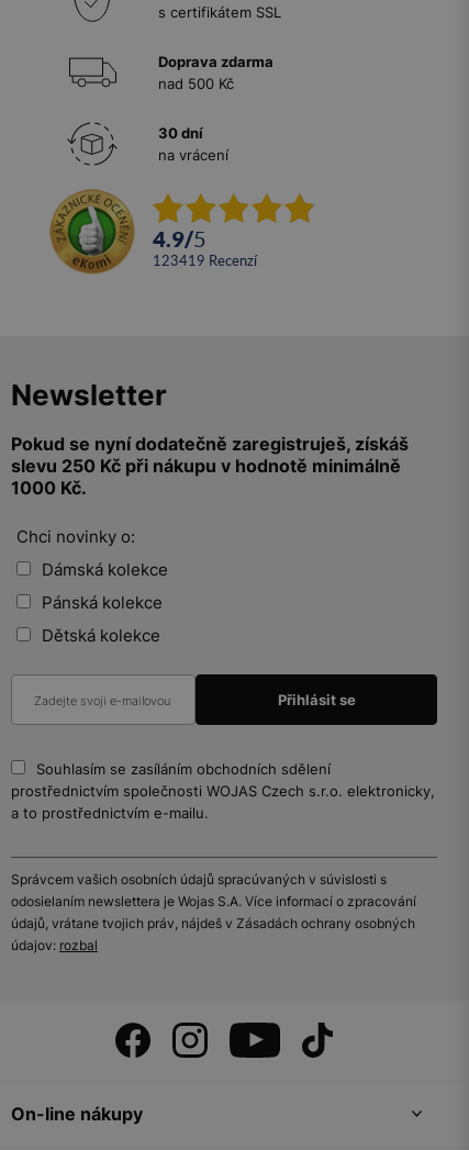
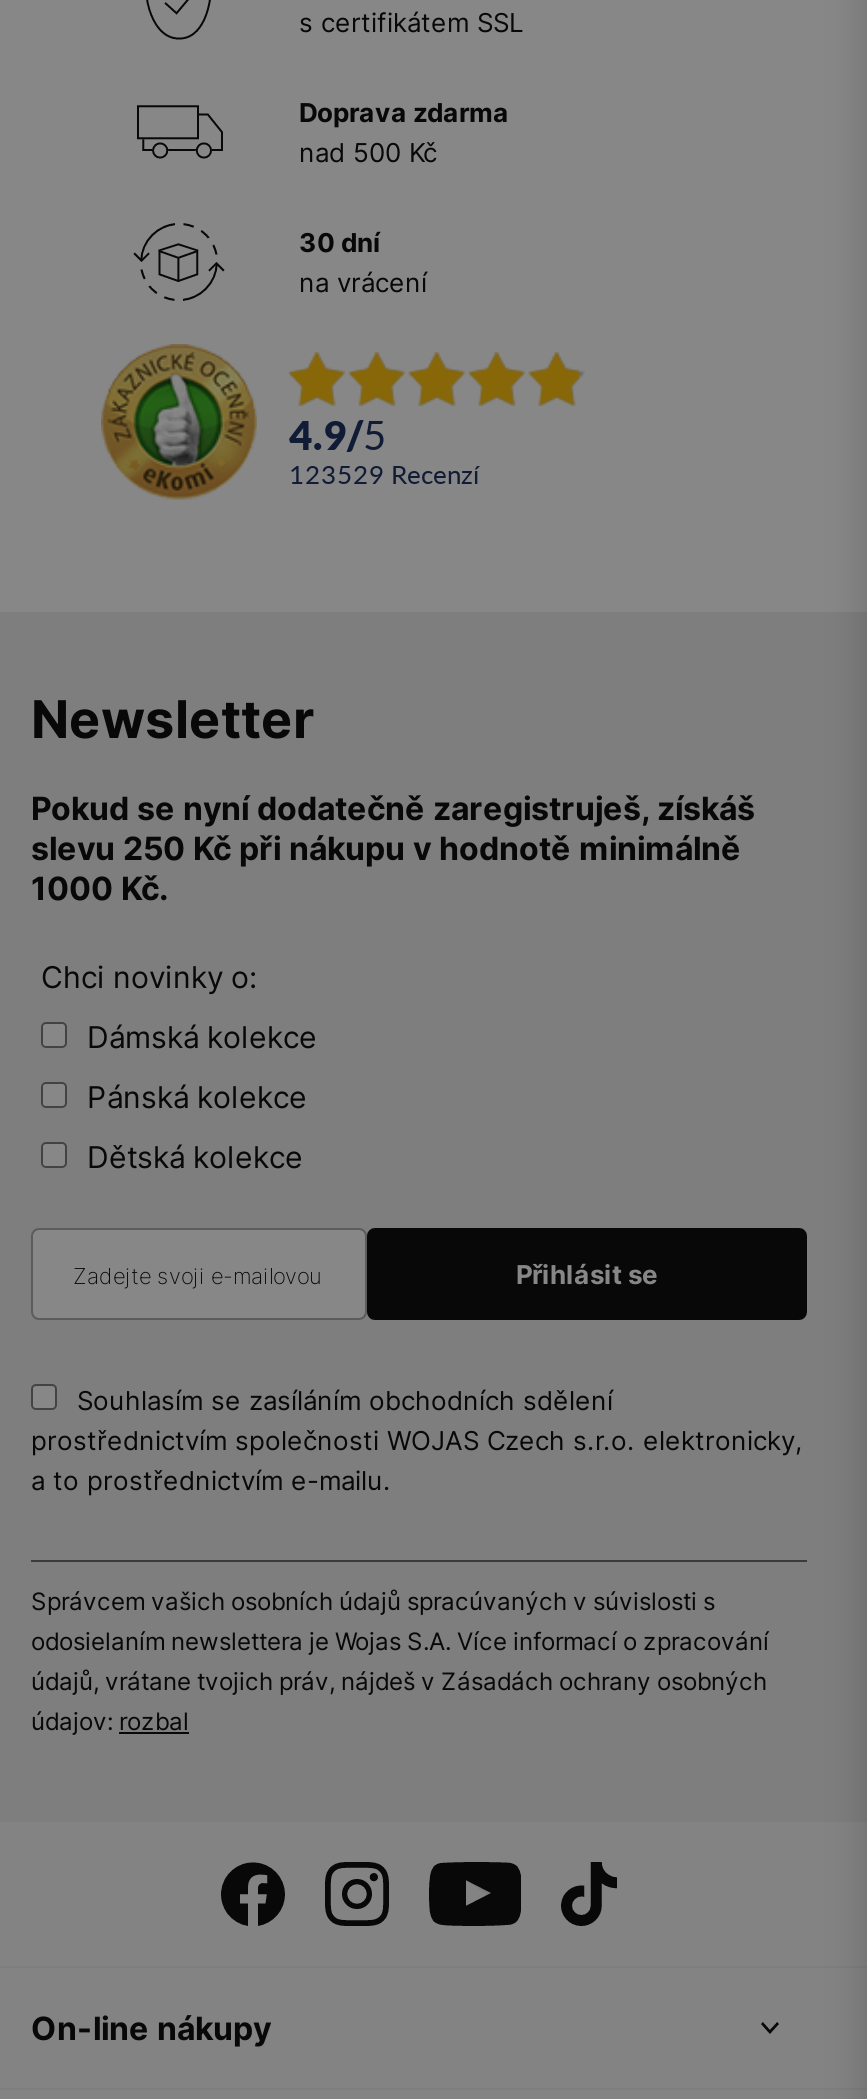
- 123419 recenzí
+ 123529 recenzí
